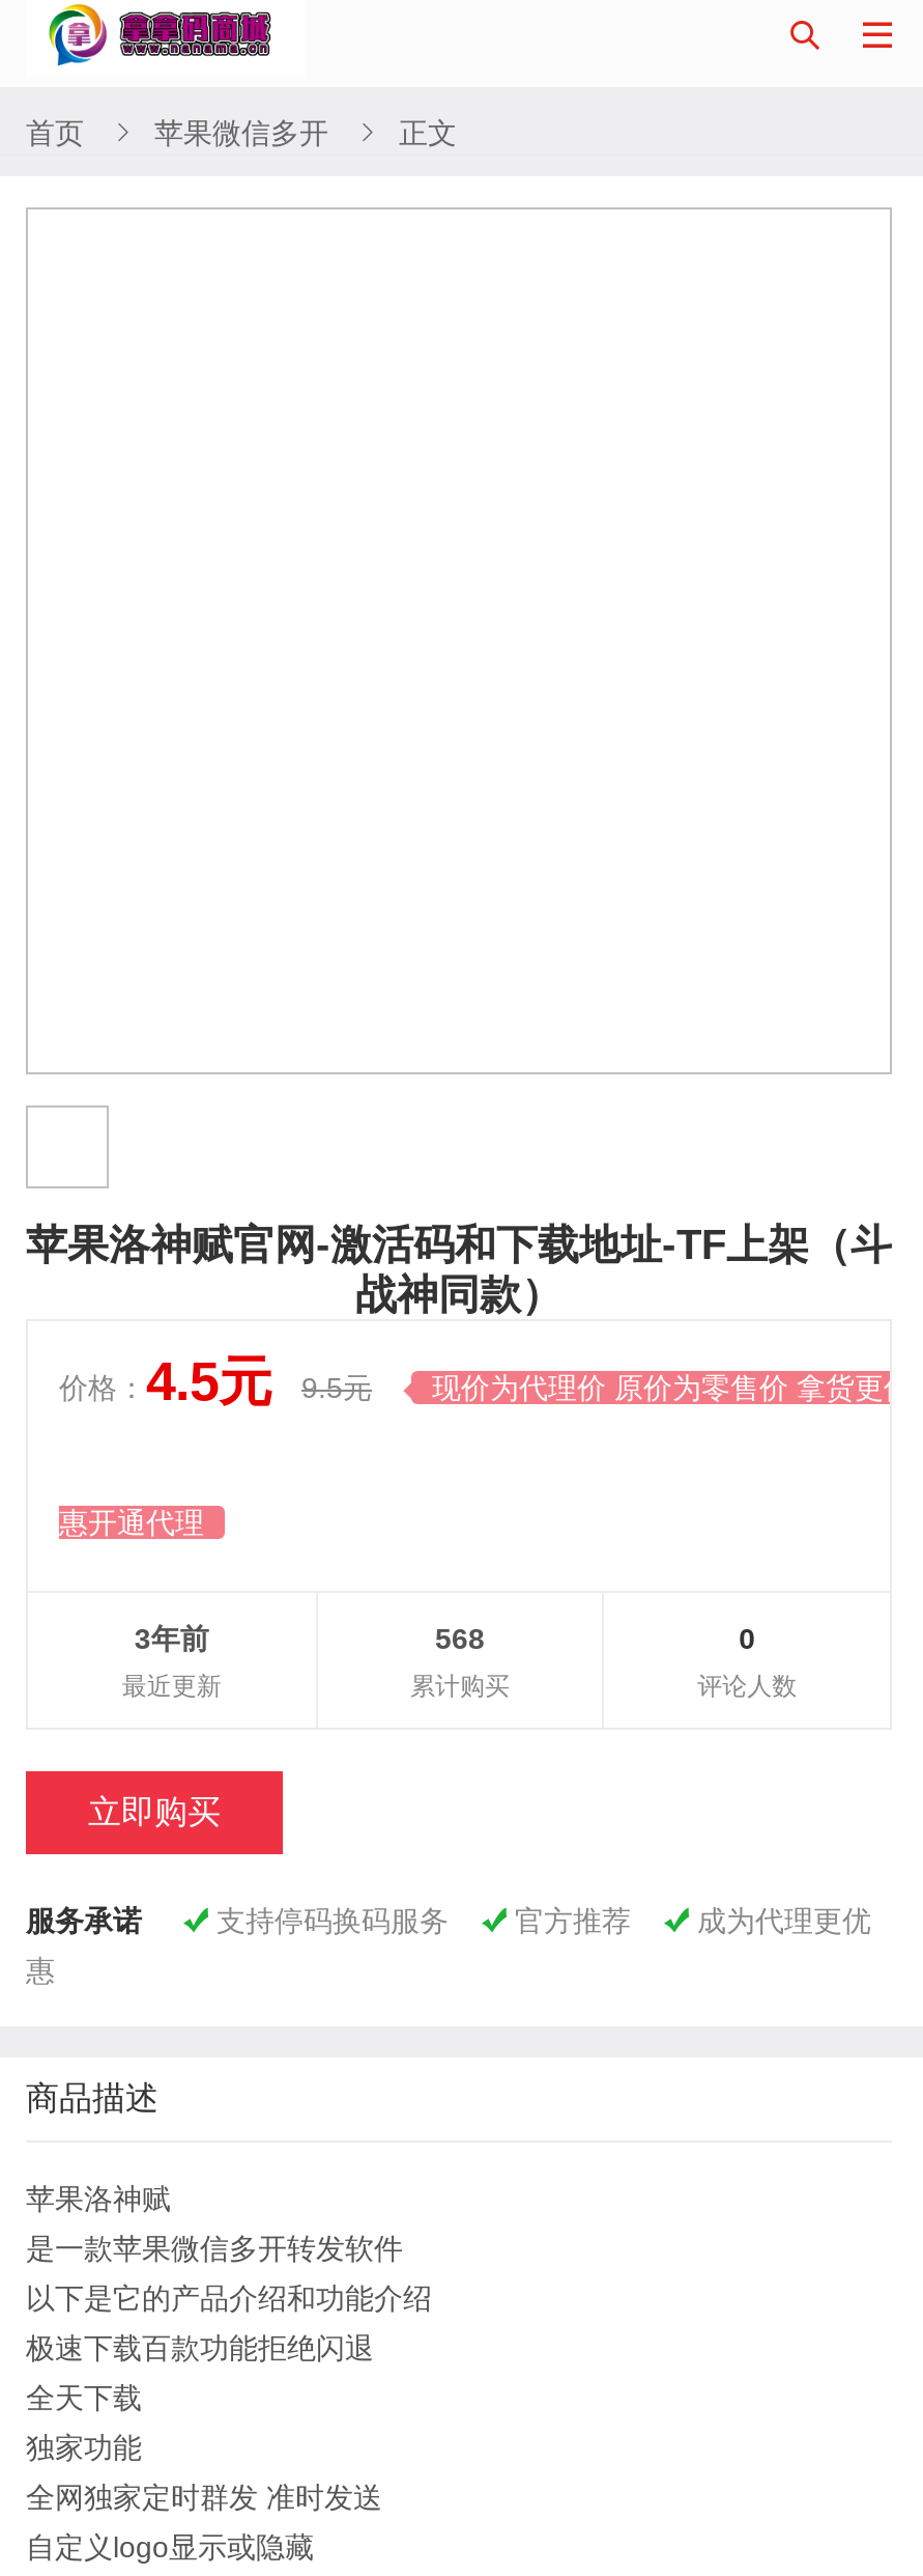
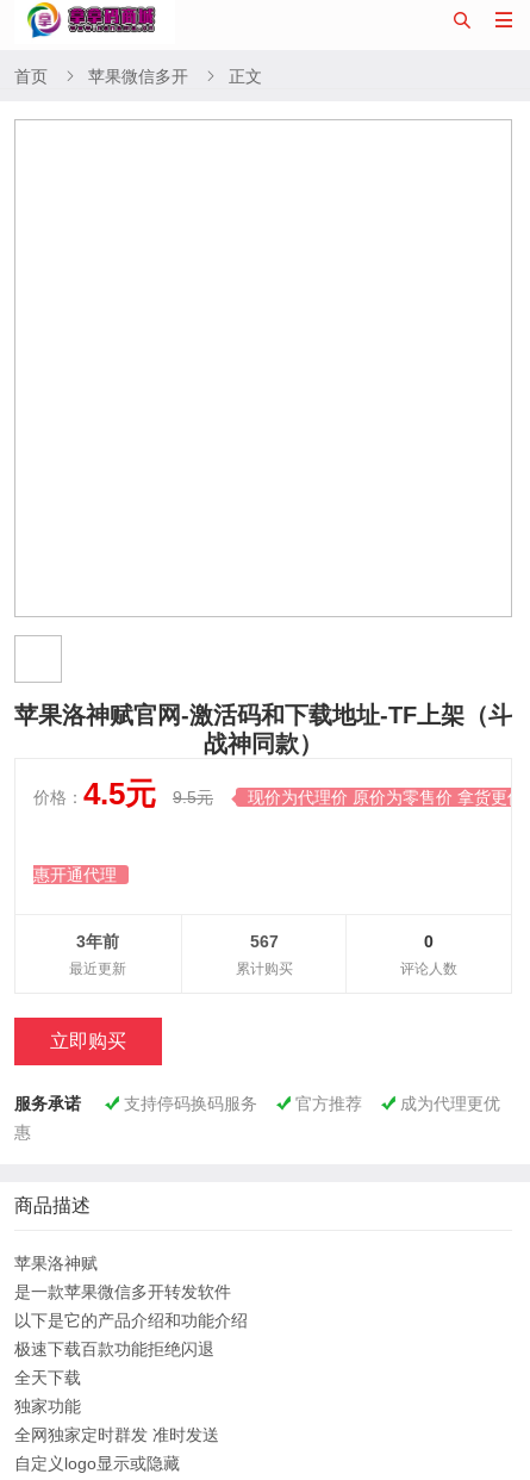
- 568
+ 567
